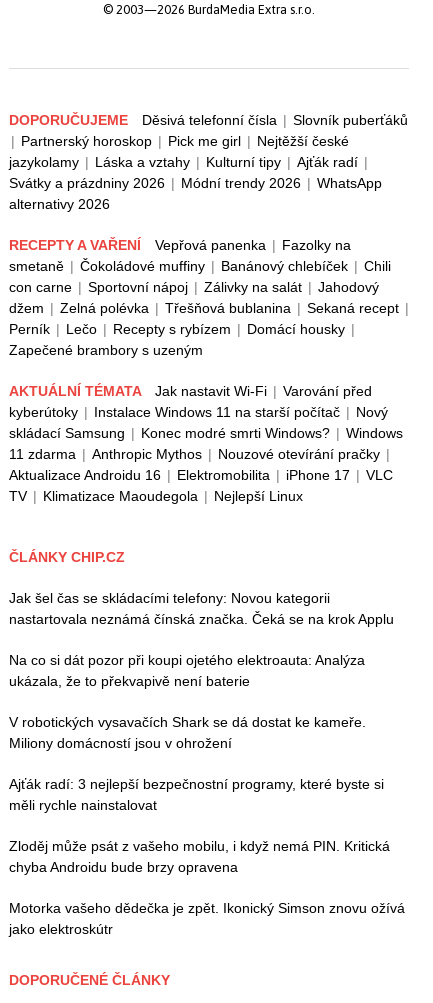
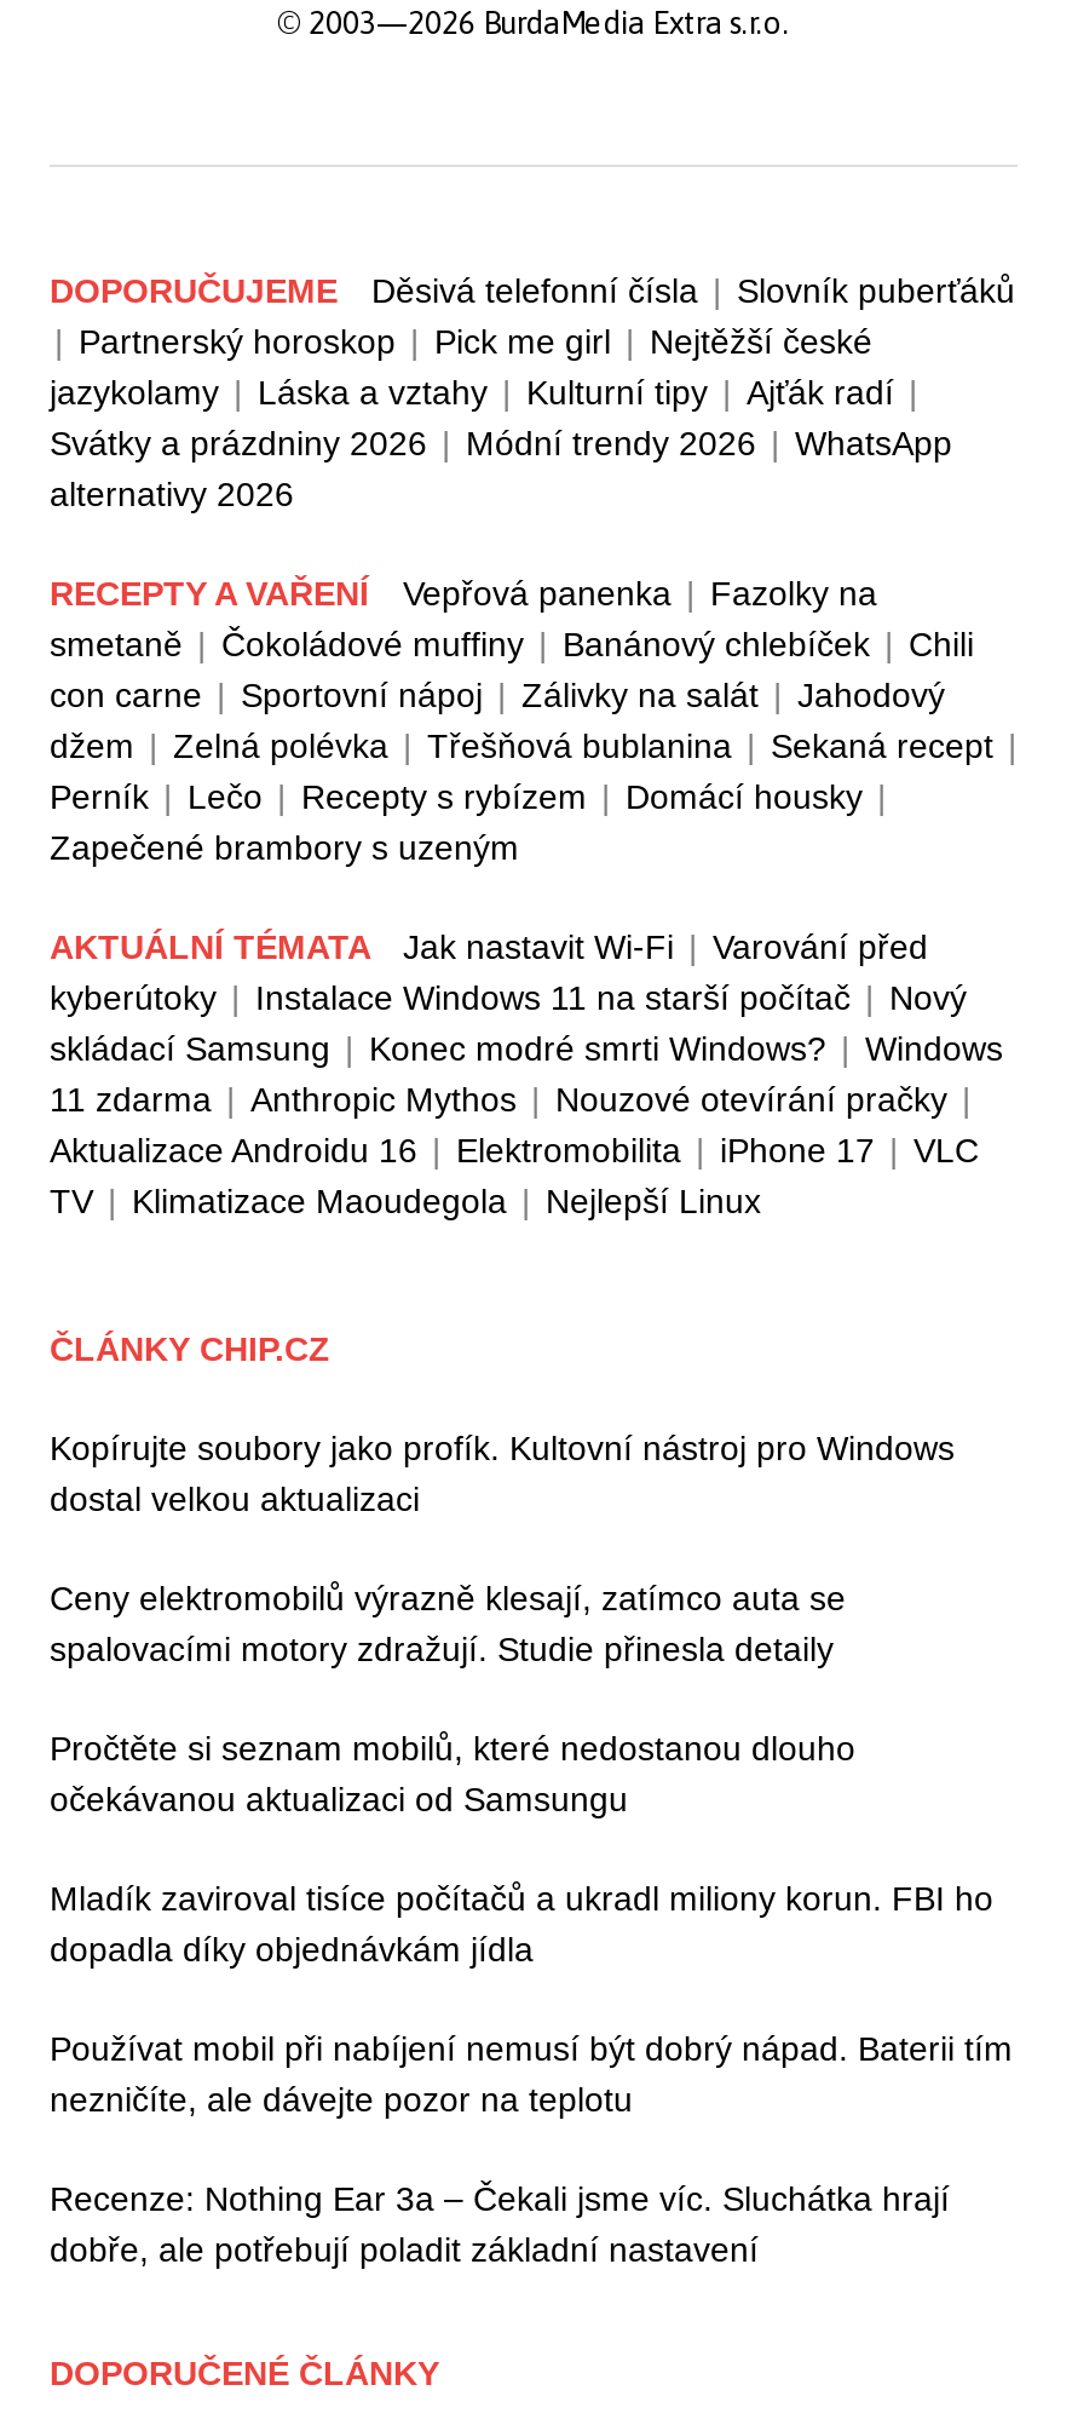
- Jak šel čas se skládacími telefony: Novou kategorii
- nastartovala neznámá čínská značka. Čeká se na krok Applu
+ Kopírujte soubory jako profík. Kultovní nástroj pro Windows
+ dostal velkou aktualizaci

- Na co si dát pozor při koupi ojetého elektroauta: Analýza
- ukázala, že to překvapivě není baterie
+ Ceny elektromobilů výrazně klesají, zatímco auta se
+ spalovacími motory zdražují. Studie přinesla detaily

- V robotických vysavačích Shark se dá dostat ke kameře.
- Miliony domácností jsou v ohrožení
+ Pročtěte si seznam mobilů, které nedostanou dlouho
+ očekávanou aktualizaci od Samsungu

- Ajťák radí: 3 nejlepší bezpečnostní programy, které byste si
- měli rychle nainstalovat
+ Mladík zaviroval tisíce počítačů a ukradl miliony korun. FBI ho
+ dopadla díky objednávkám jídla

- Zloděj může psát z vašeho mobilu, i když nemá PIN. Kritická
- chyba Androidu bude brzy opravena
+ Používat mobil při nabíjení nemusí být dobrý nápad. Baterii tím
+ nezničíte, ale dávejte pozor na teplotu

- Motorka vašeho dědečka je zpět. Ikonický Simson znovu ožívá
- jako elektroskútr
+ Recenze: Nothing Ear 3a – Čekali jsme víc. Sluchátka hrají
+ dobře, ale potřebují poladit základní nastavení
